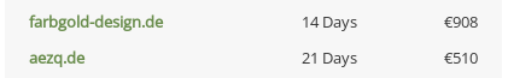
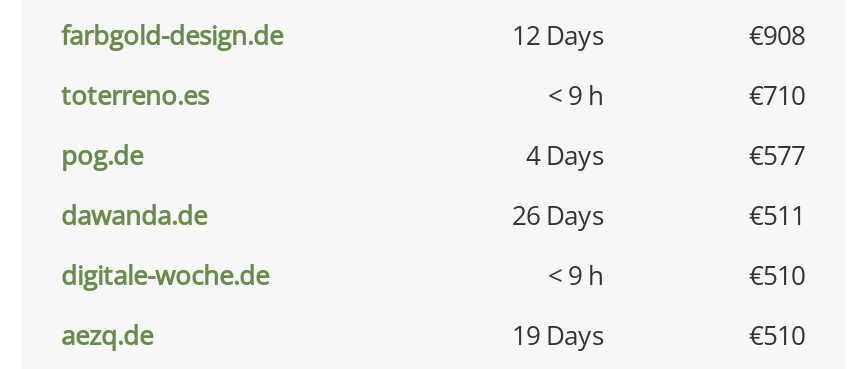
- 14 Days
+ 12 Days

+ toterreno.es
+ < 9 h
+ €710
+ pog.de
+ 4 Days
+ €577
+ dawanda.de
+ 26 Days
+ €511
+ digitale-woche.de
+ < 9 h
+ €510

- 21 Days
+ 19 Days
